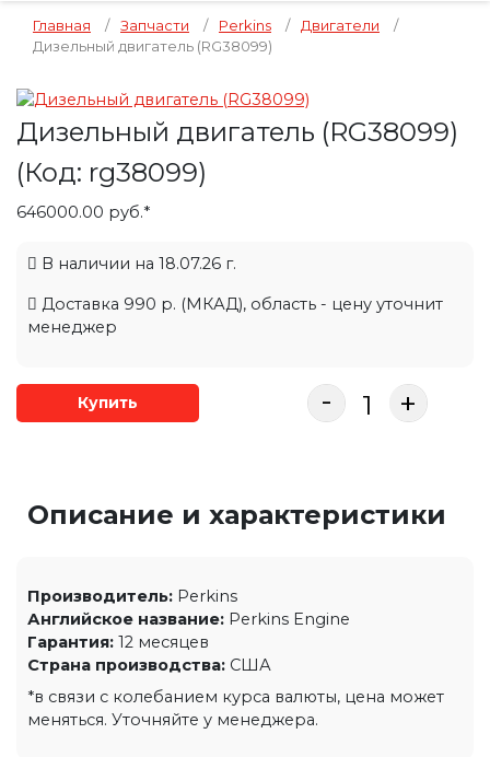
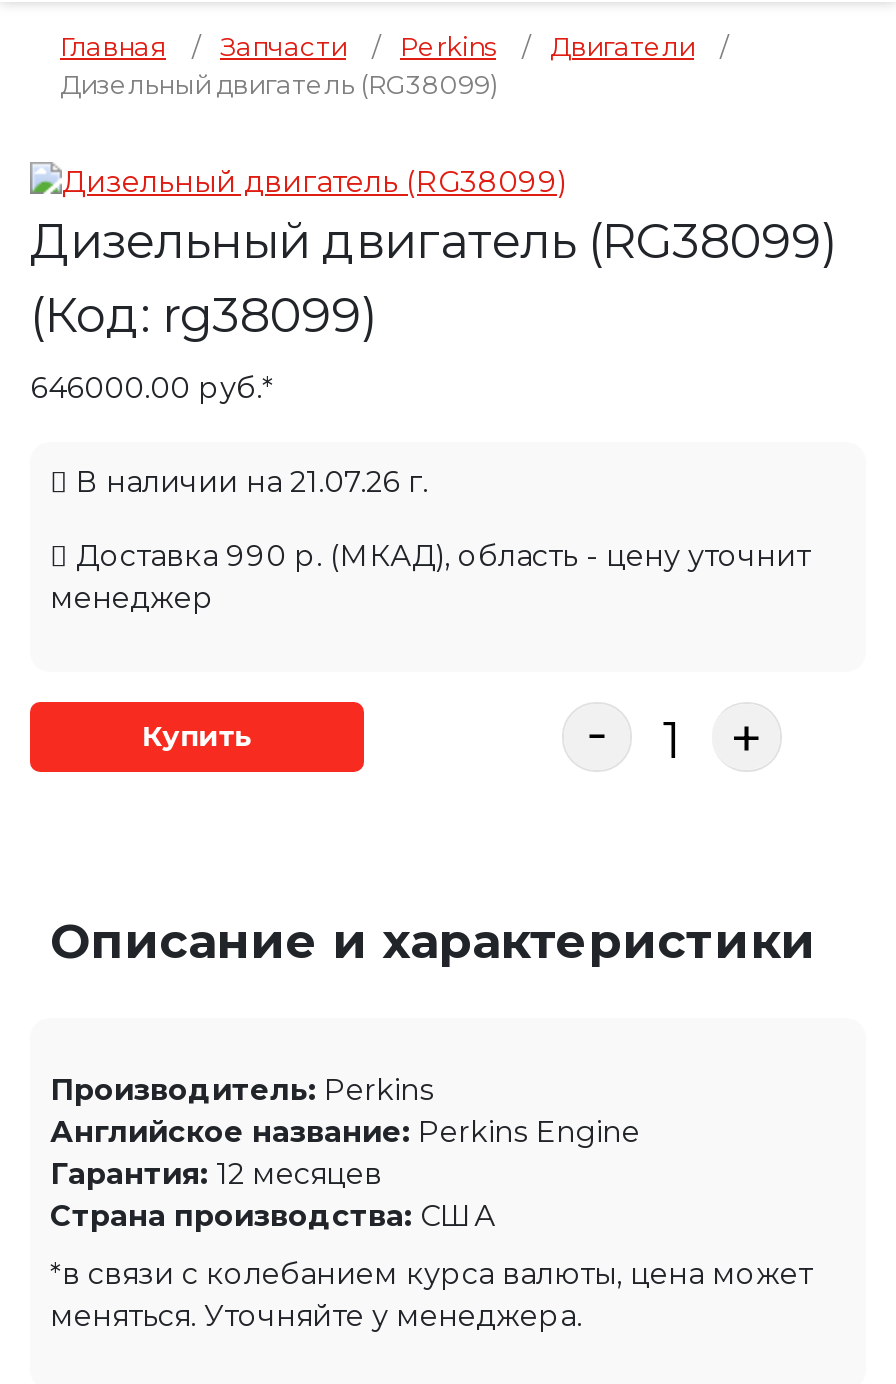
- В наличии на 18.07.26 г.
+ В наличии на 21.07.26 г.
